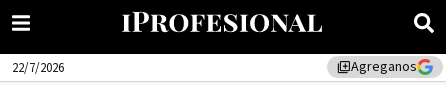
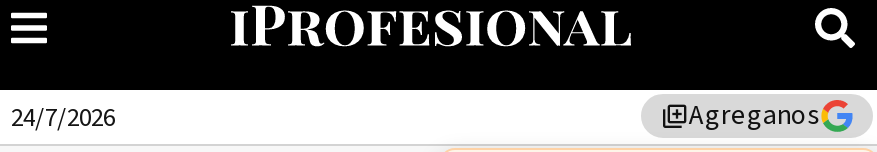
- 22/7/2026
+ 24/7/2026
